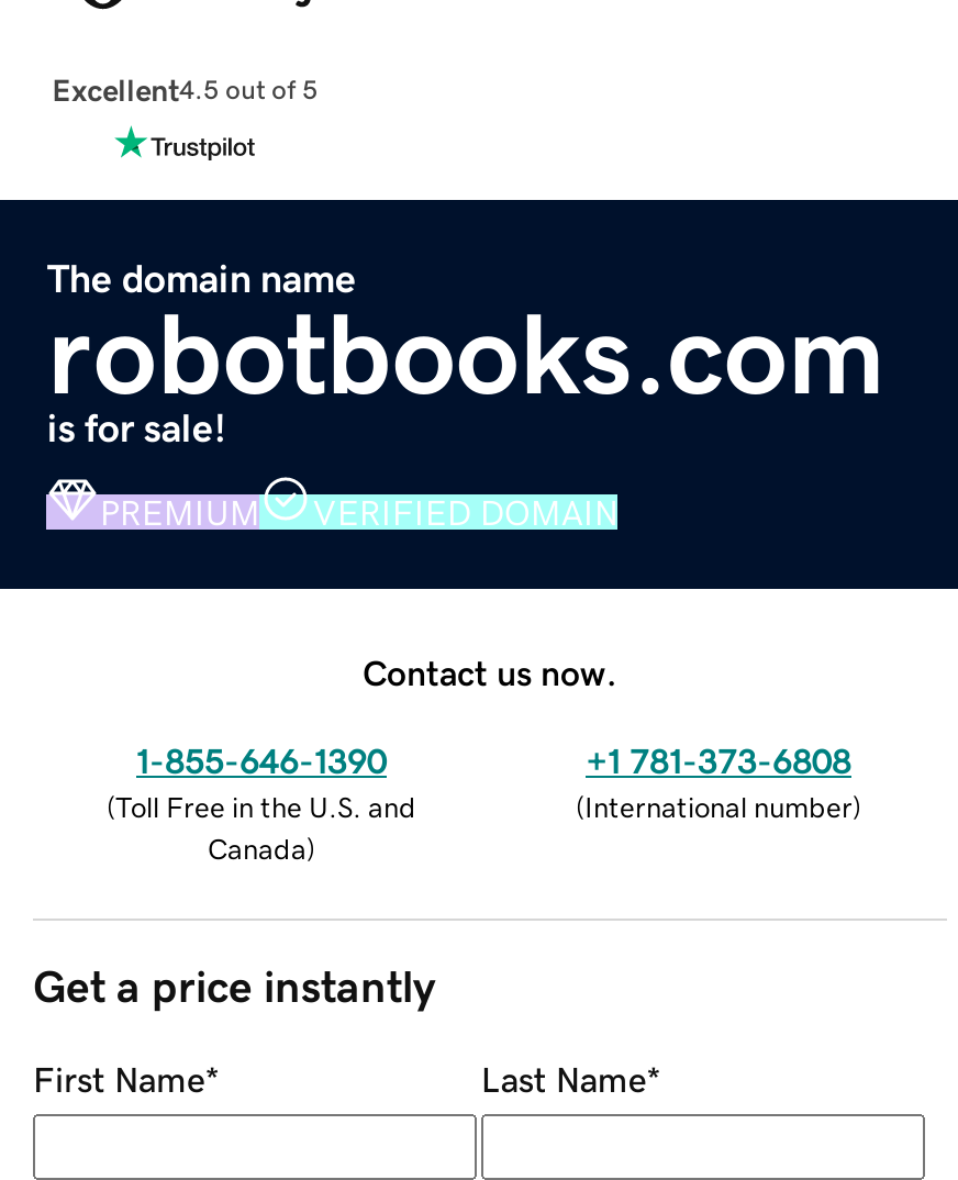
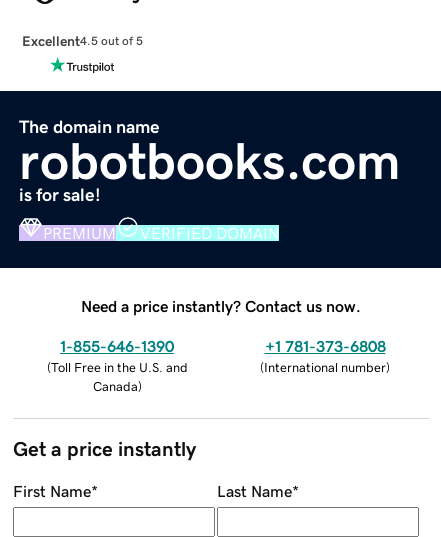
- Contact us now.
+ Need a price instantly? Contact us now.
